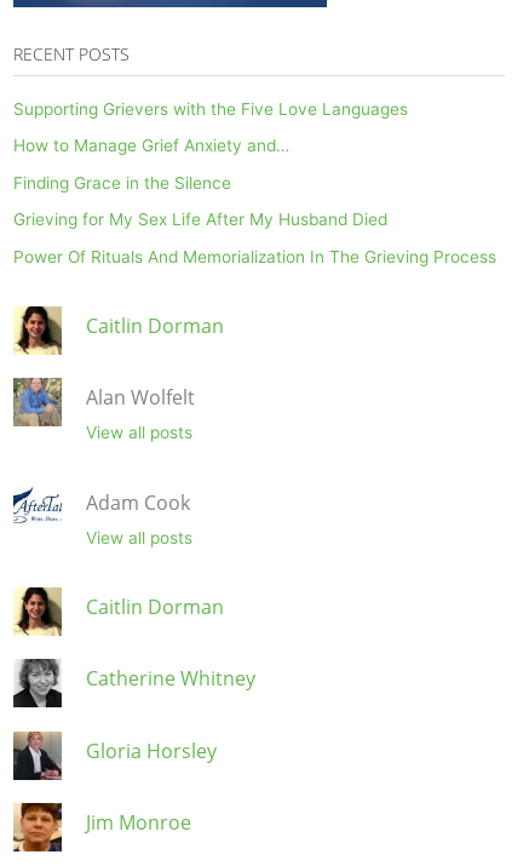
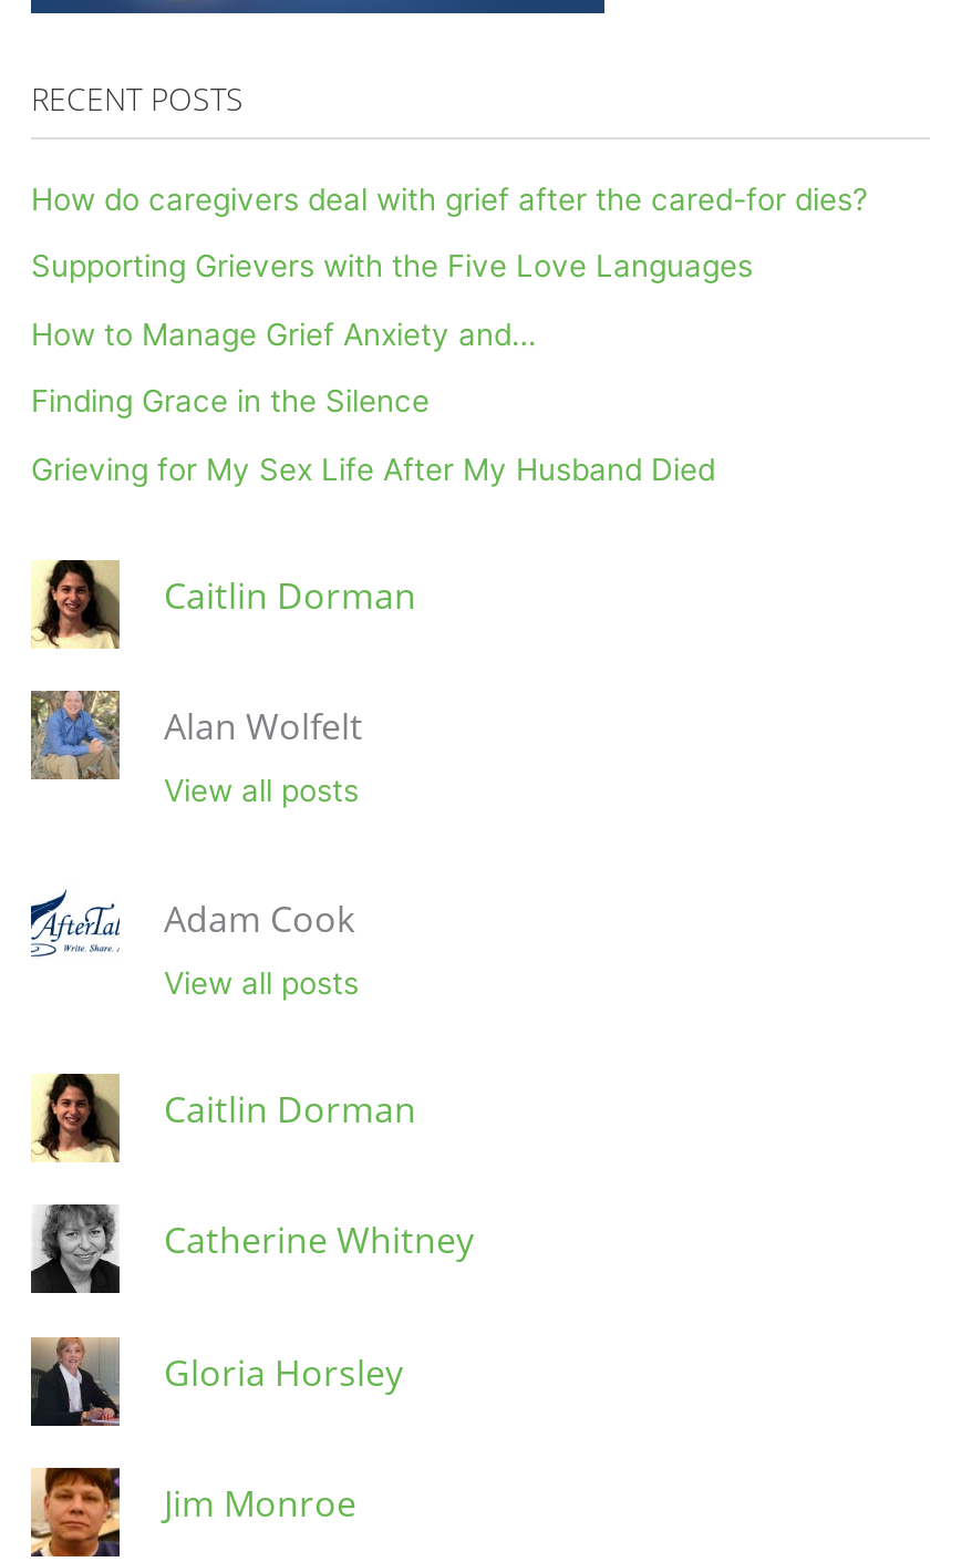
+ How do caregivers deal with grief after the cared-for dies?

moved down: Supporting Grievers with the Five Love Languages | How to Manage Grief Anxiety and… | Finding Grace in the Silence | Grieving for My Sex Life After My Husband Died

- Power Of Rituals And Memorialization In The Grieving Process
